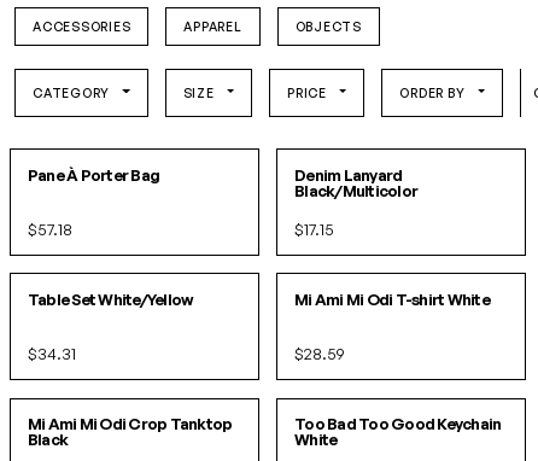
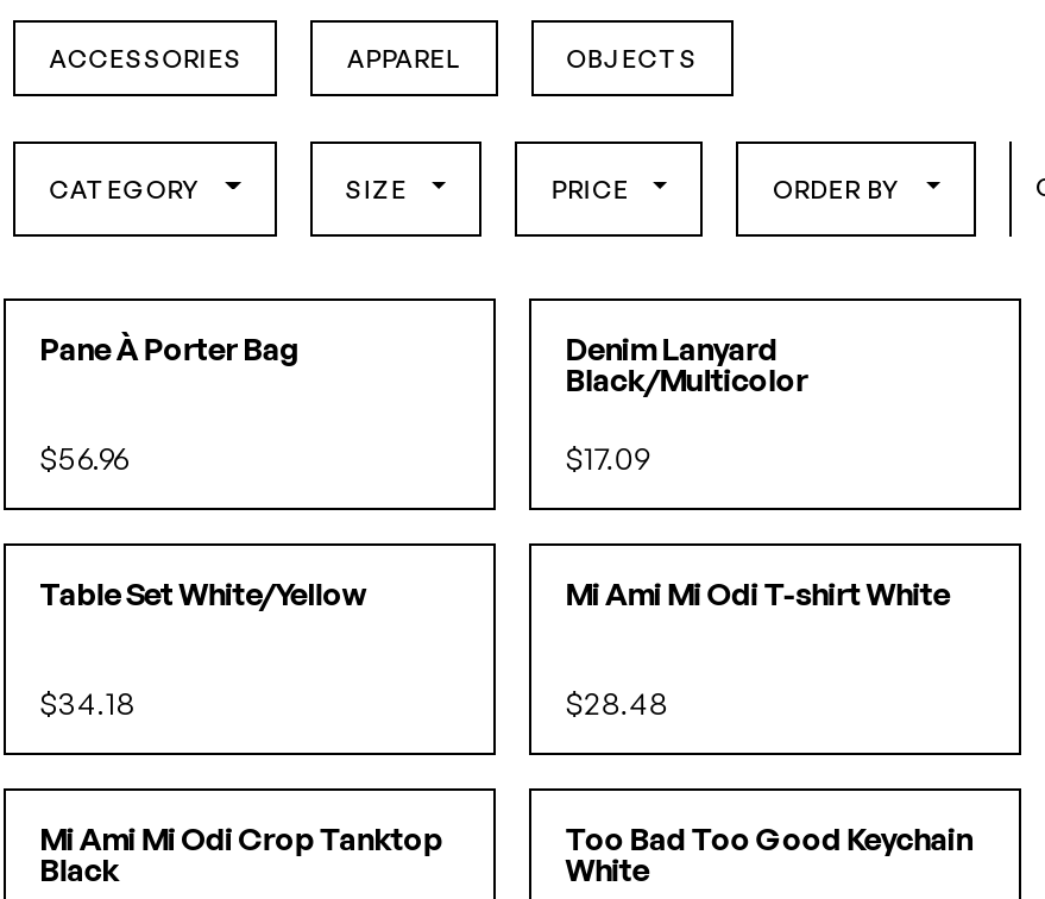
- $57.18
+ $56.96

- $17.15
+ $17.09

- $34.31
+ $34.18

- $28.59
+ $28.48
